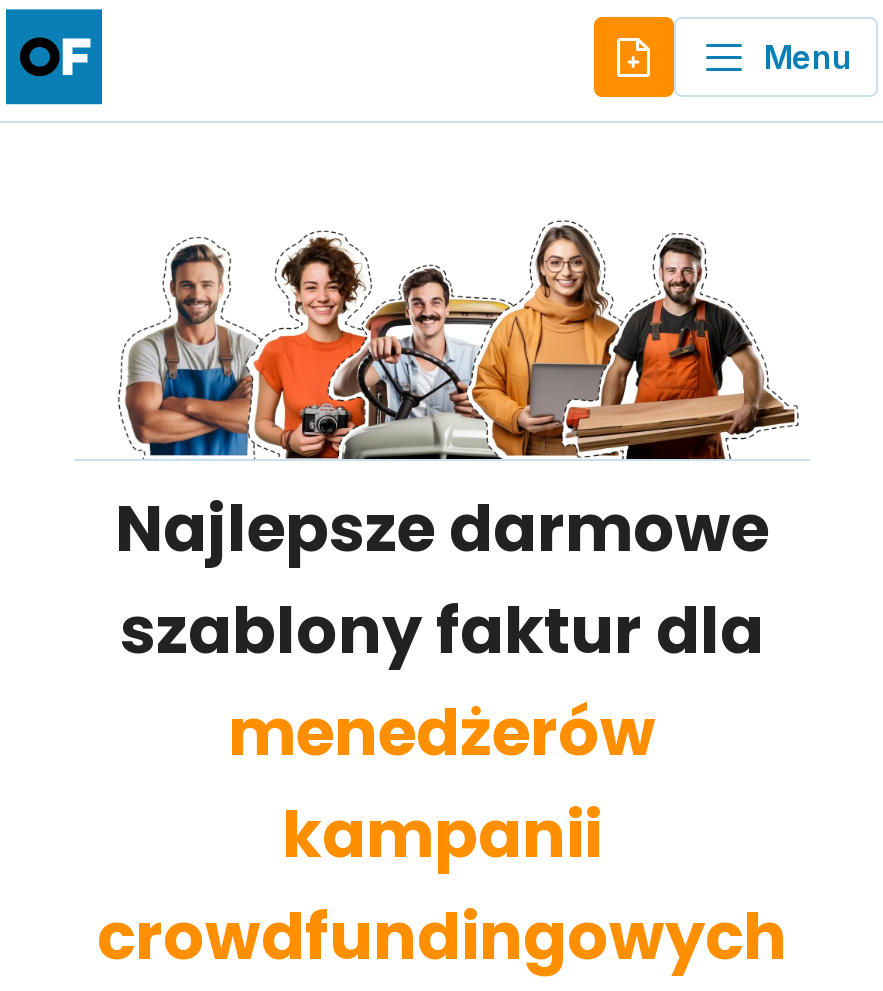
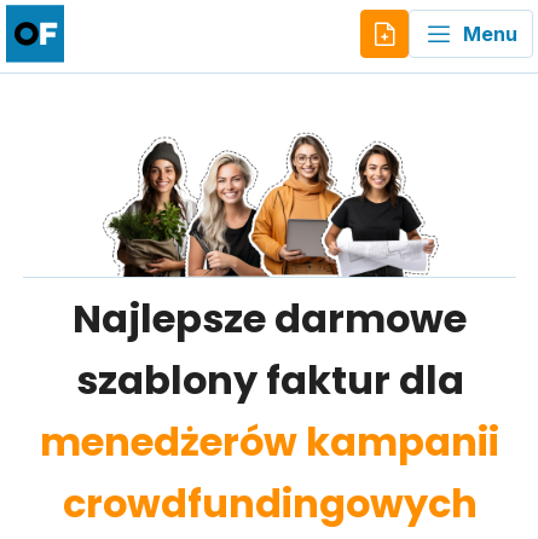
- [image]
+ [image]
